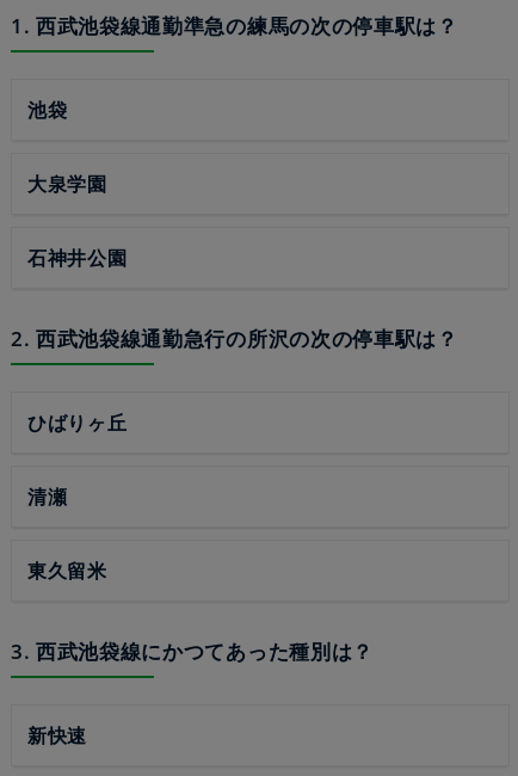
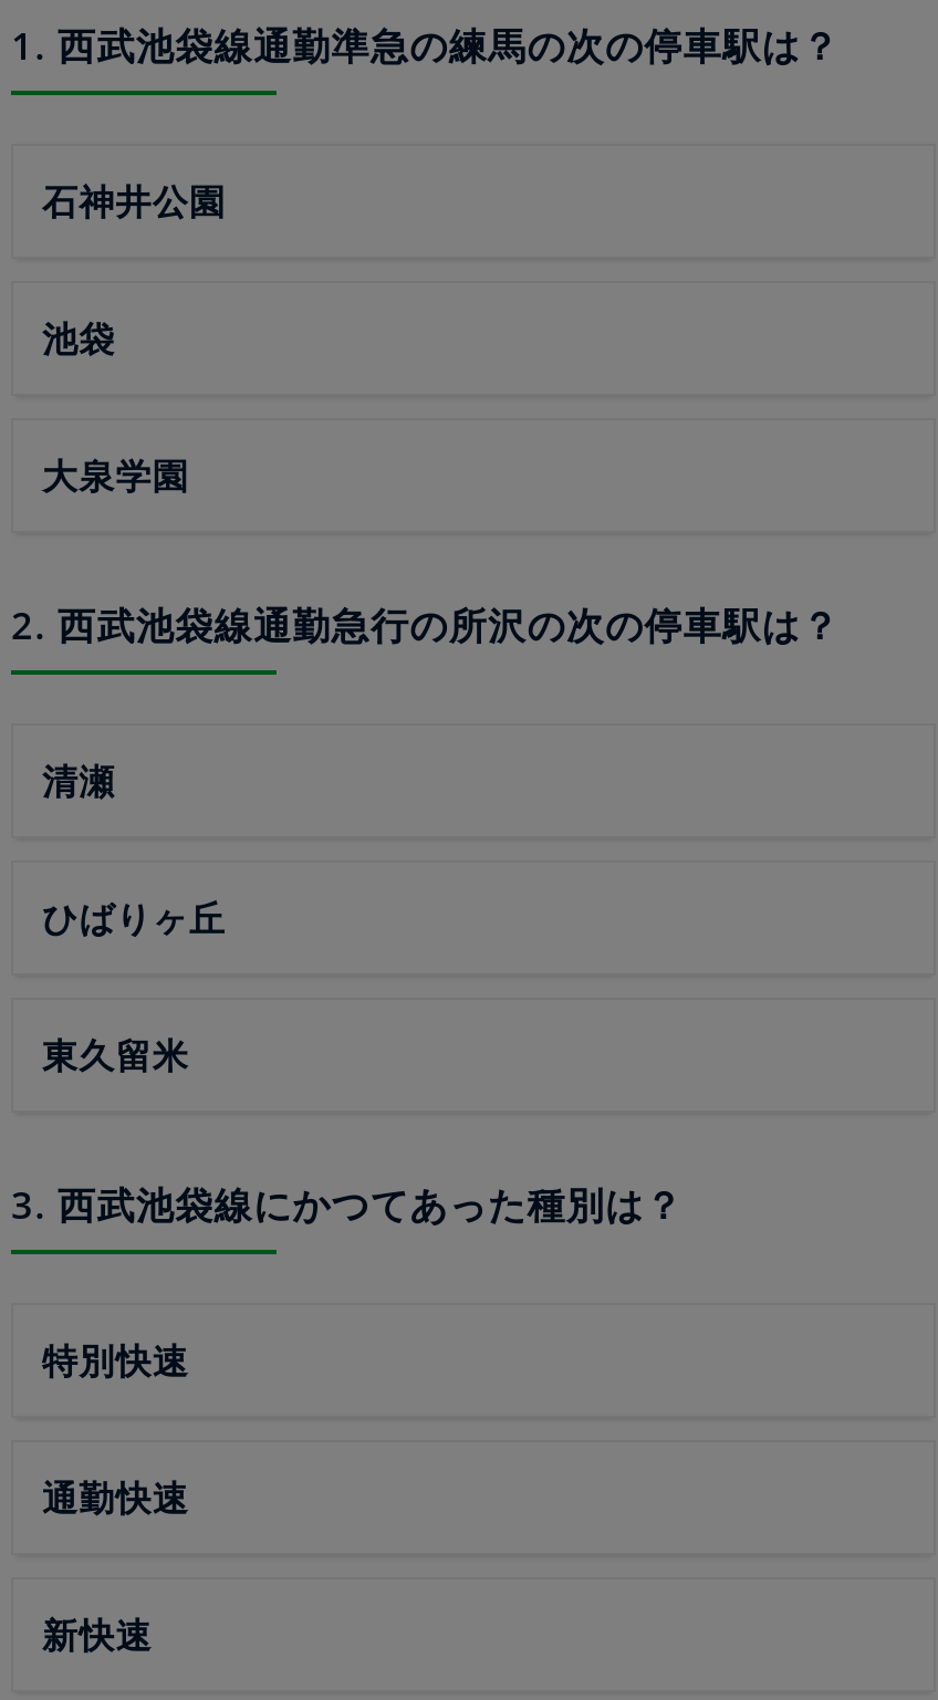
moved up: 石神井公園

moved up: 清瀬

+ 特別快速
+ 通勤快速
